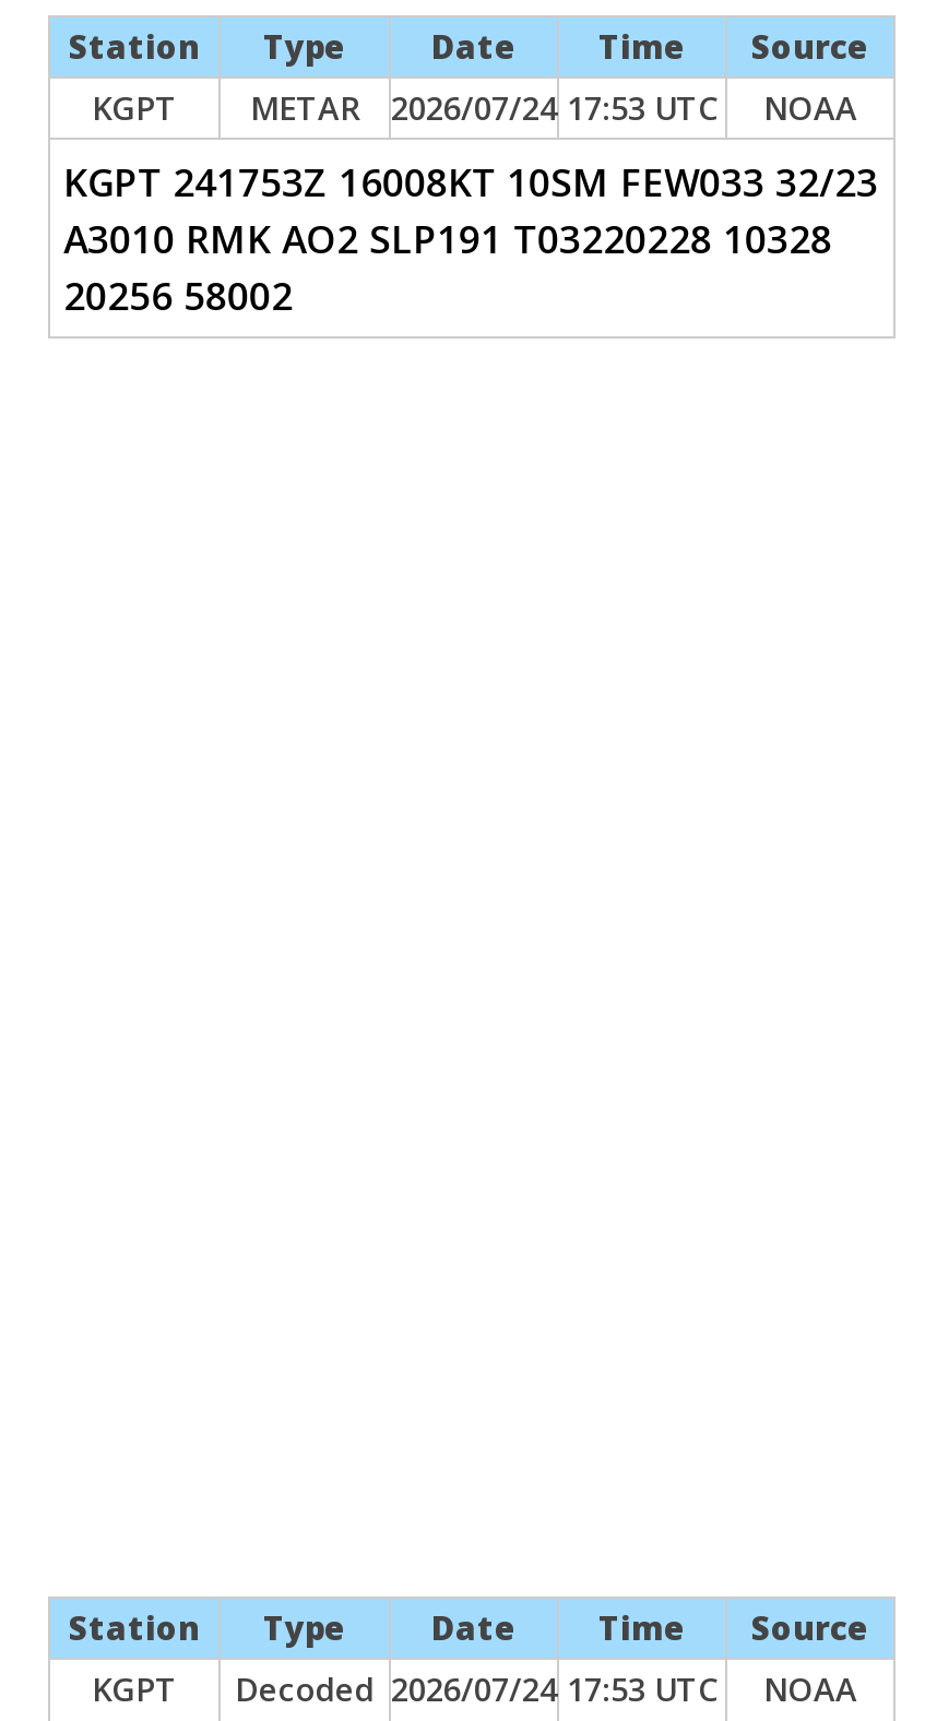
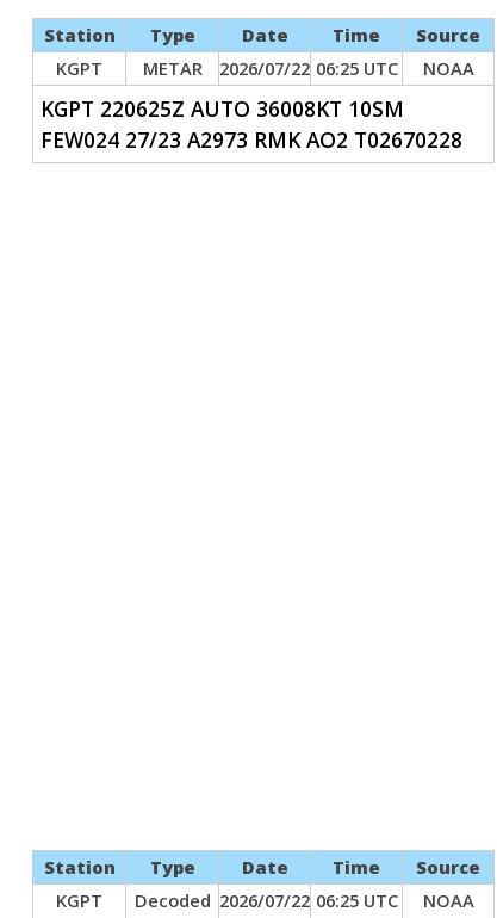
- KGPT METAR 2026/07/24 17:53 UTC NOAA
+ KGPT METAR 2026/07/22 06:25 UTC NOAA

- KGPT 241753Z 16008KT 10SM FEW033 32/23
- A3010 RMK AO2 SLP191 T03220228 10328
- 20256 58002
+ KGPT 220625Z AUTO 36008KT 10SM
+ FEW024 27/23 A2973 RMK AO2 T02670228

- KGPT Decoded 2026/07/24 17:53 UTC NOAA
+ KGPT Decoded 2026/07/22 06:25 UTC NOAA
